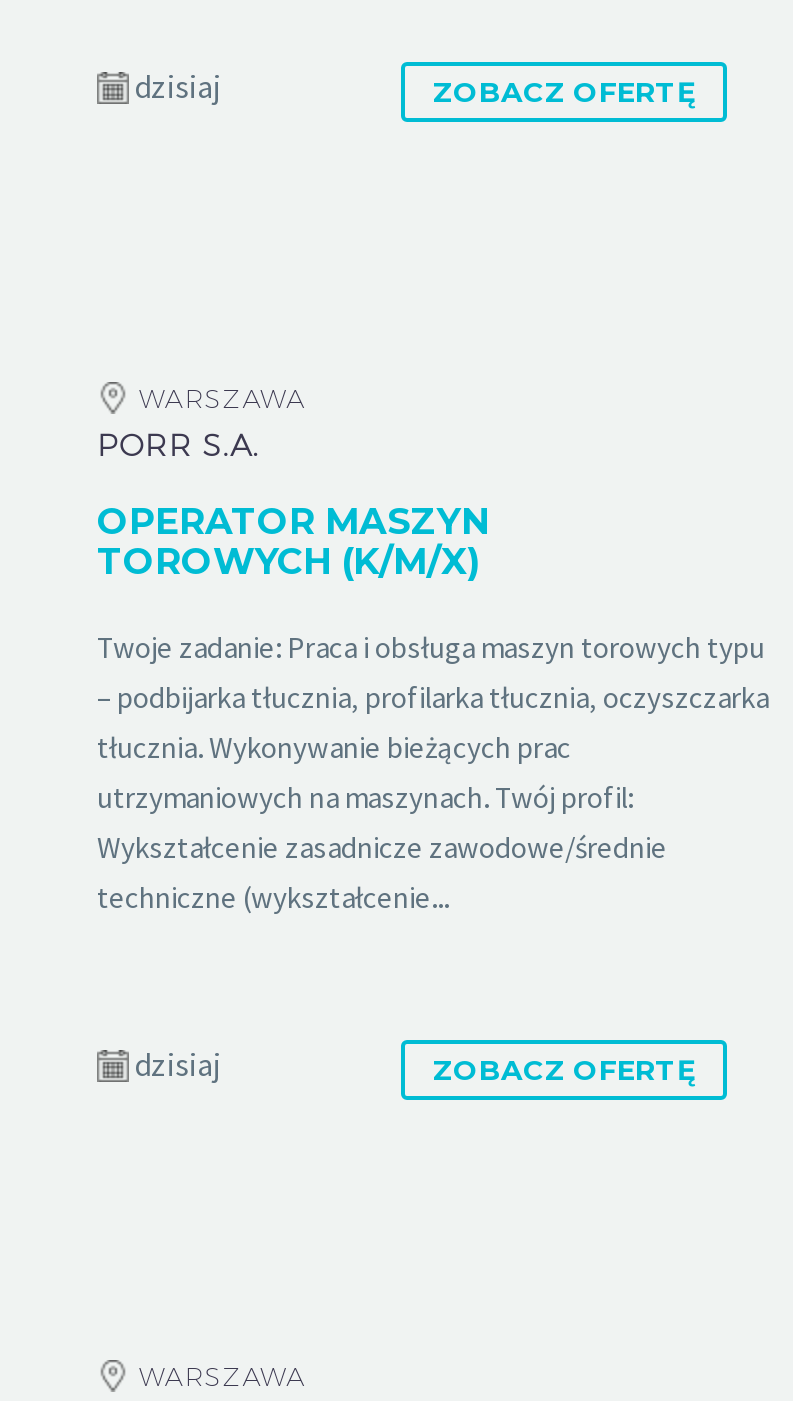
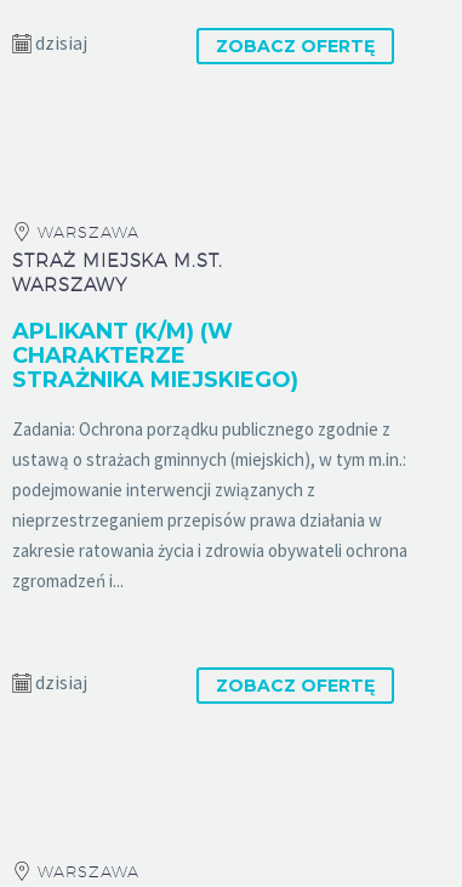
- PORR S.A.
+ STRAŻ MIEJSKA M.ST.
+ WARSZAWY

- OPERATOR MASZYN
- TOROWYCH (K/M/X)
+ APLIKANT (K/M) (W
+ CHARAKTERZE
+ STRAŻNIKA MIEJSKIEGO)

- Twoje zadanie: Praca i obsługa maszyn torowych typu
- – podbijarka tłucznia, profilarka tłucznia, oczyszczarka
- tłucznia. Wykonywanie bieżących prac
- utrzymaniowych na maszynach. Twój profil:
- Wykształcenie zasadnicze zawodowe/średnie
- techniczne (wykształcenie...
+ Zadania: Ochrona porządku publicznego zgodnie z
+ ustawą o strażach gminnych (miejskich), w tym m.in.:
+ podejmowanie interwencji związanych z
+ nieprzestrzeganiem przepisów prawa działania w
+ zakresie ratowania życia i zdrowia obywateli ochrona
+ zgromadzeń i...
